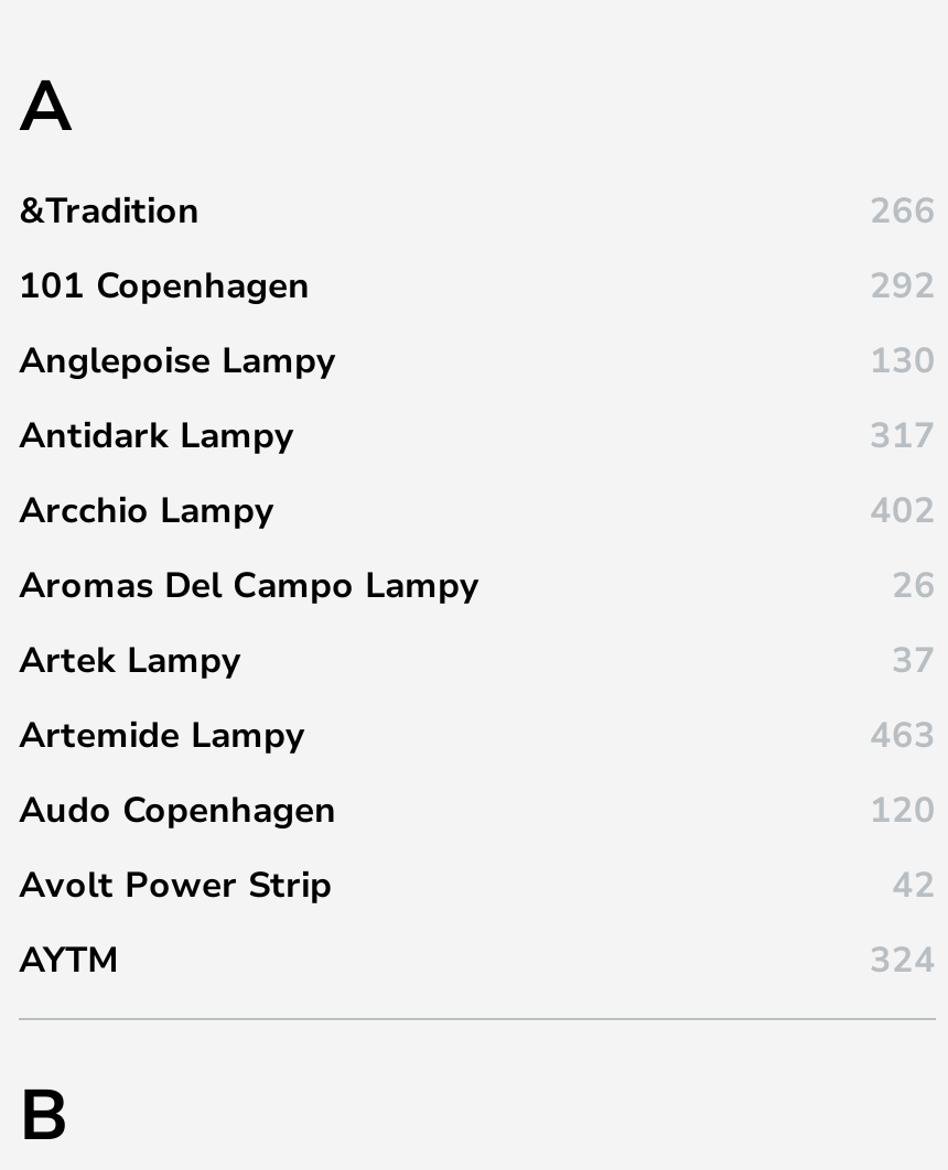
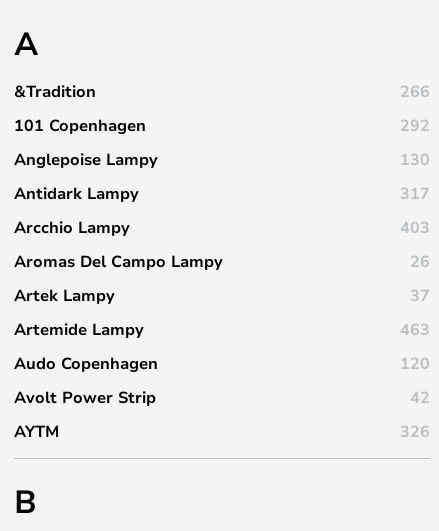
- 402
+ 403

- 324
+ 326
